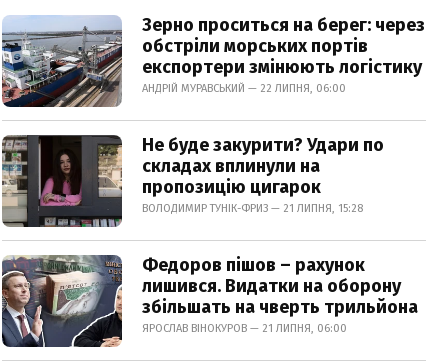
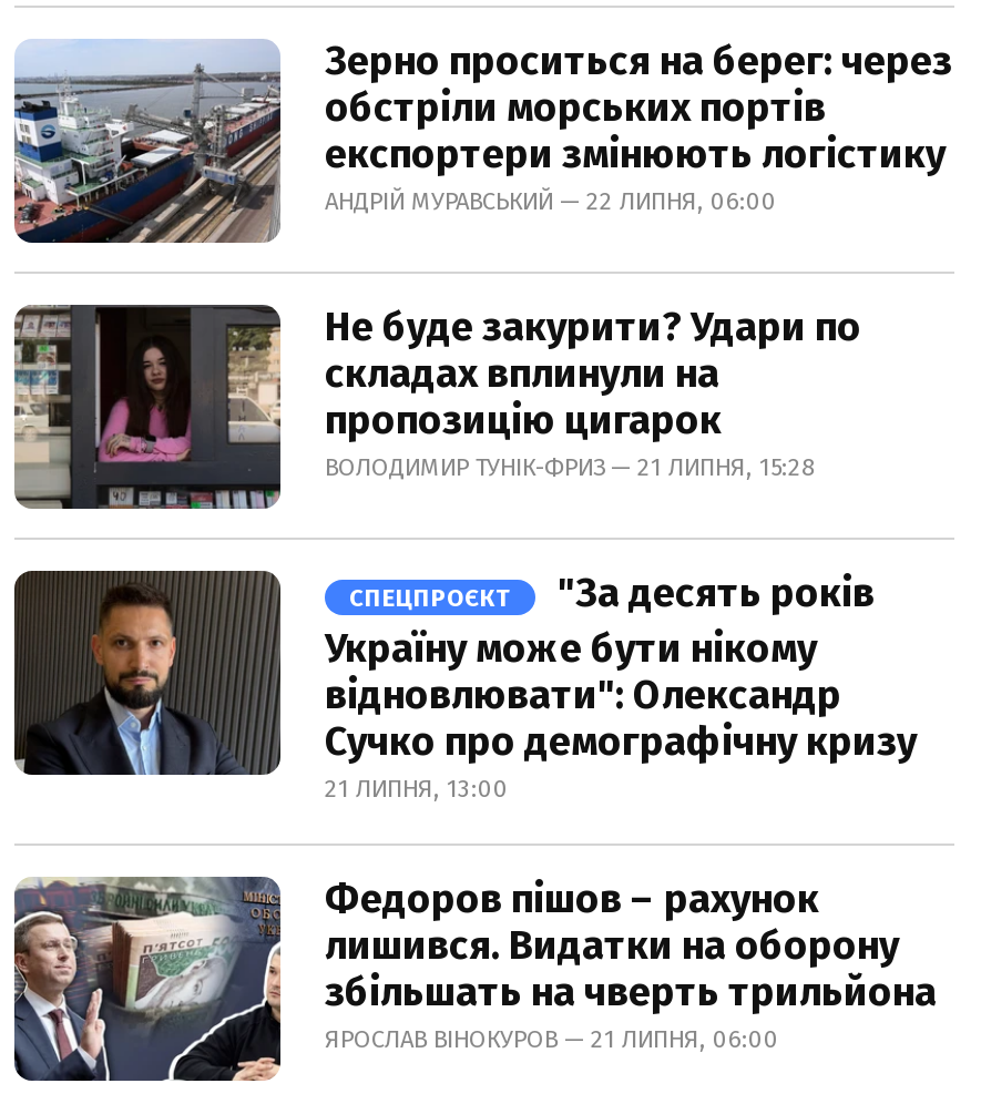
+ [image]
+ СПЕЦПРОЄКТ
+ "За десять років
+ Україну може бути нікому
+ відновлювати": Олександр
+ Сучко про демографічну кризу
+ 21 ЛИПНЯ, 13:00
